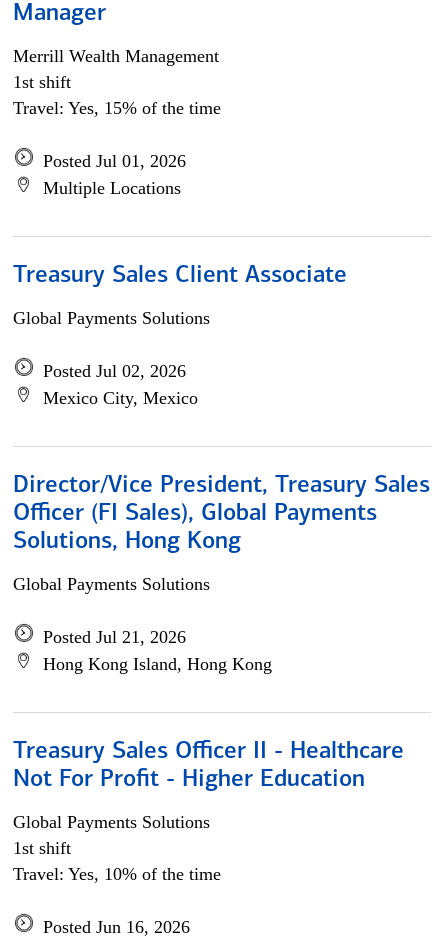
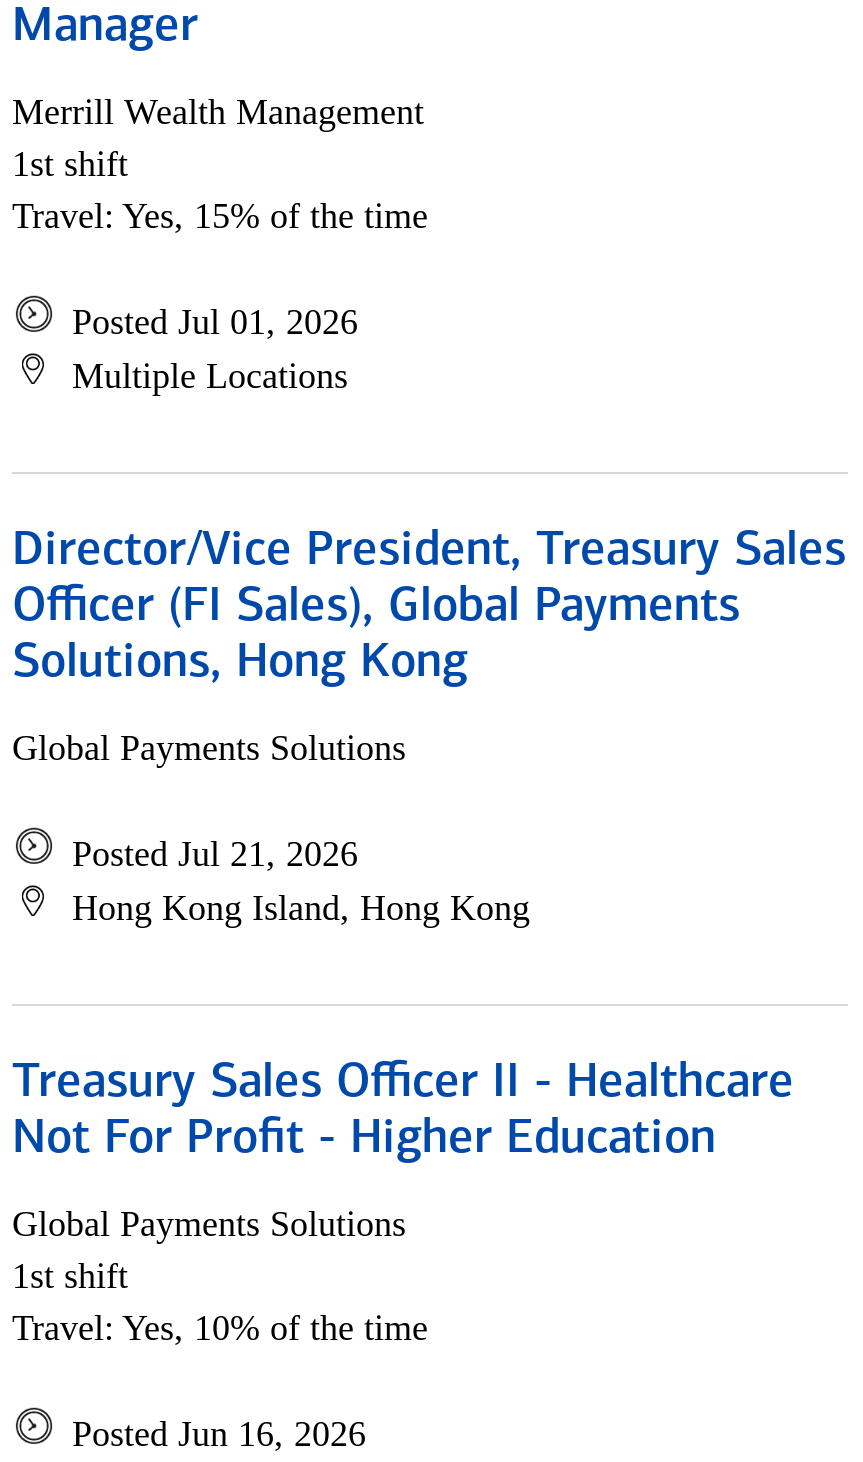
- Treasury Sales Client Associate
- Global Payments Solutions
- Posted Jul 02, 2026
- Mexico City, Mexico
